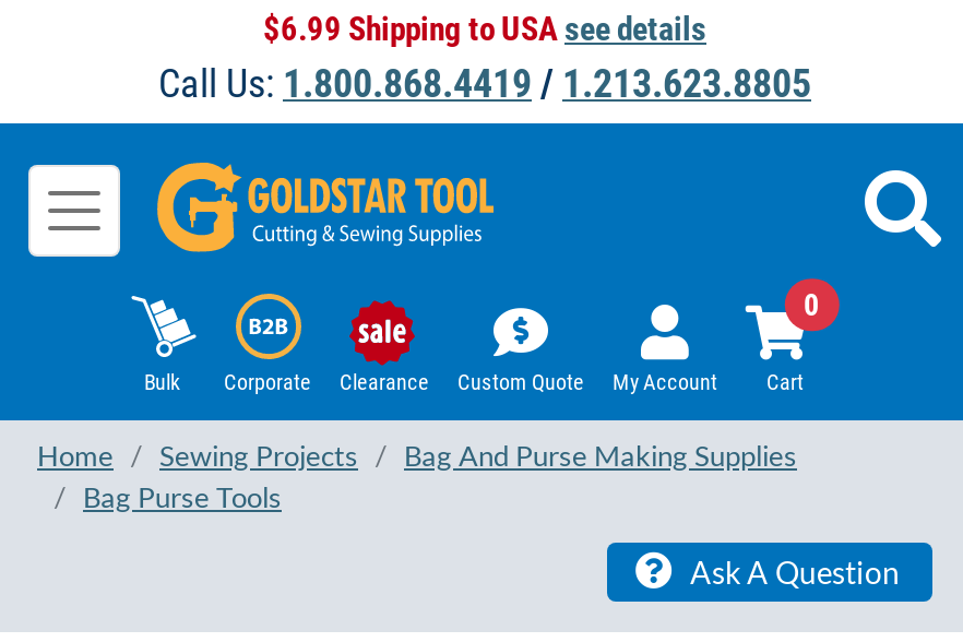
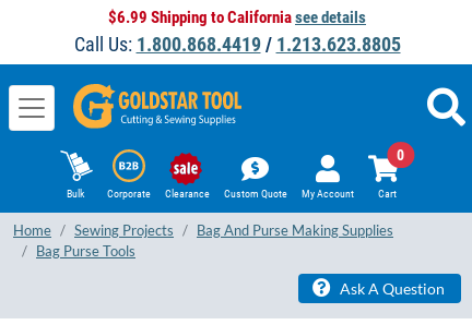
- $6.99 Shipping to USA see details
+ $6.99 Shipping to California see details
